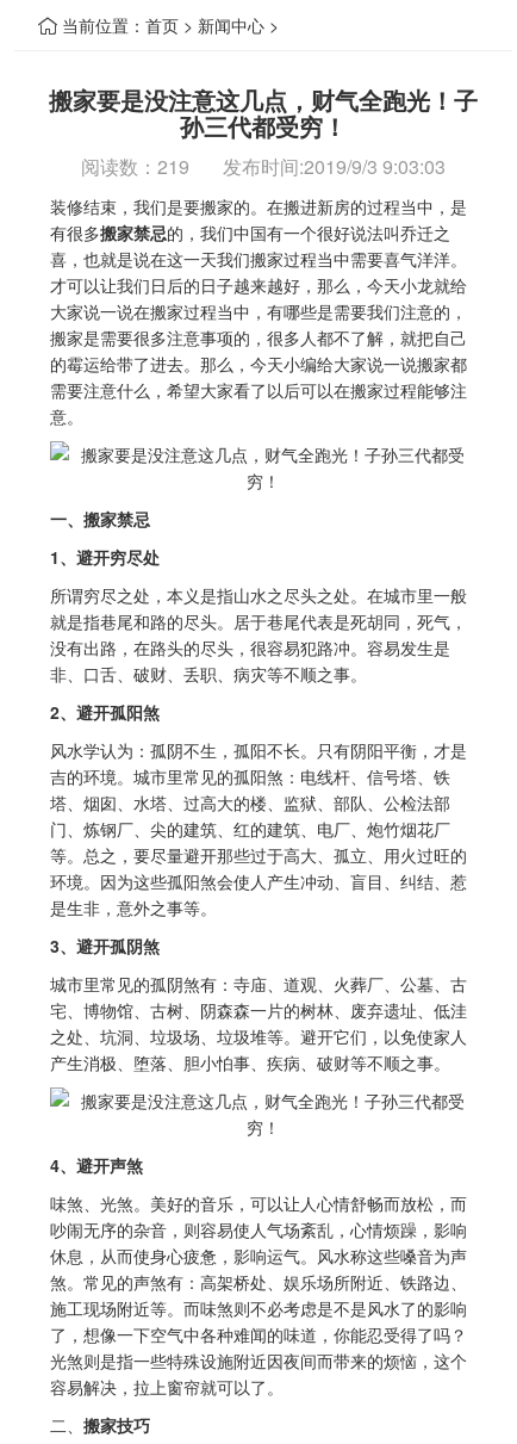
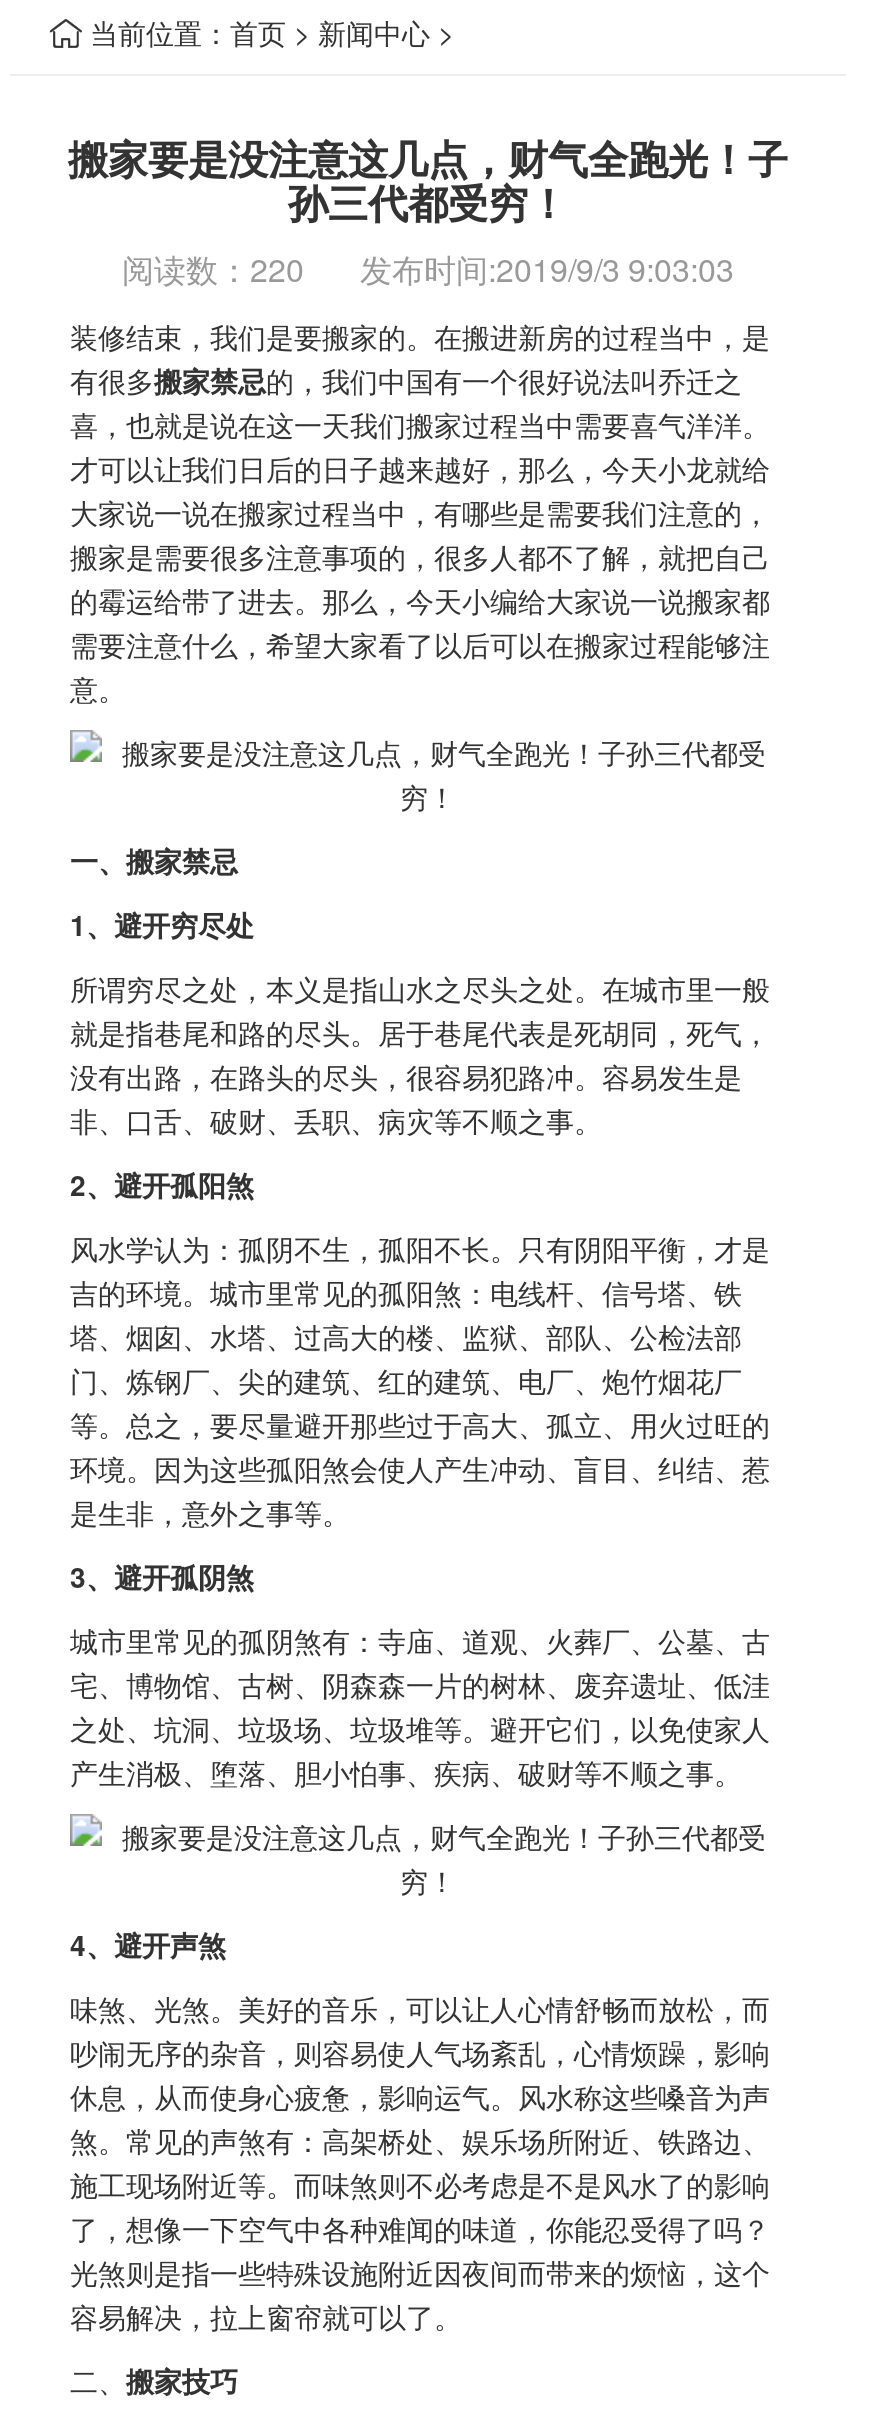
- 阅读数：219 发布时间:2019/9/3 9:03:03
+ 阅读数：220 发布时间:2019/9/3 9:03:03
